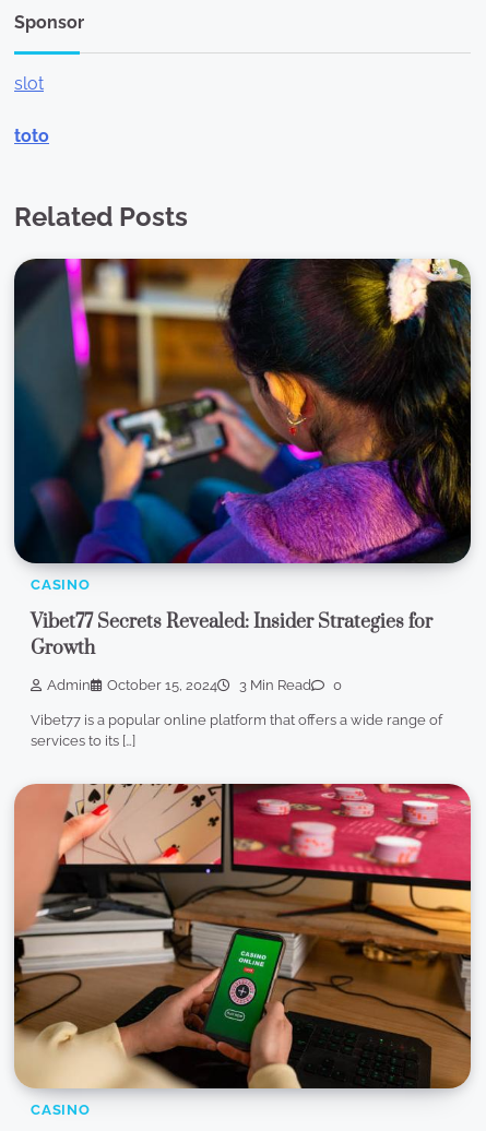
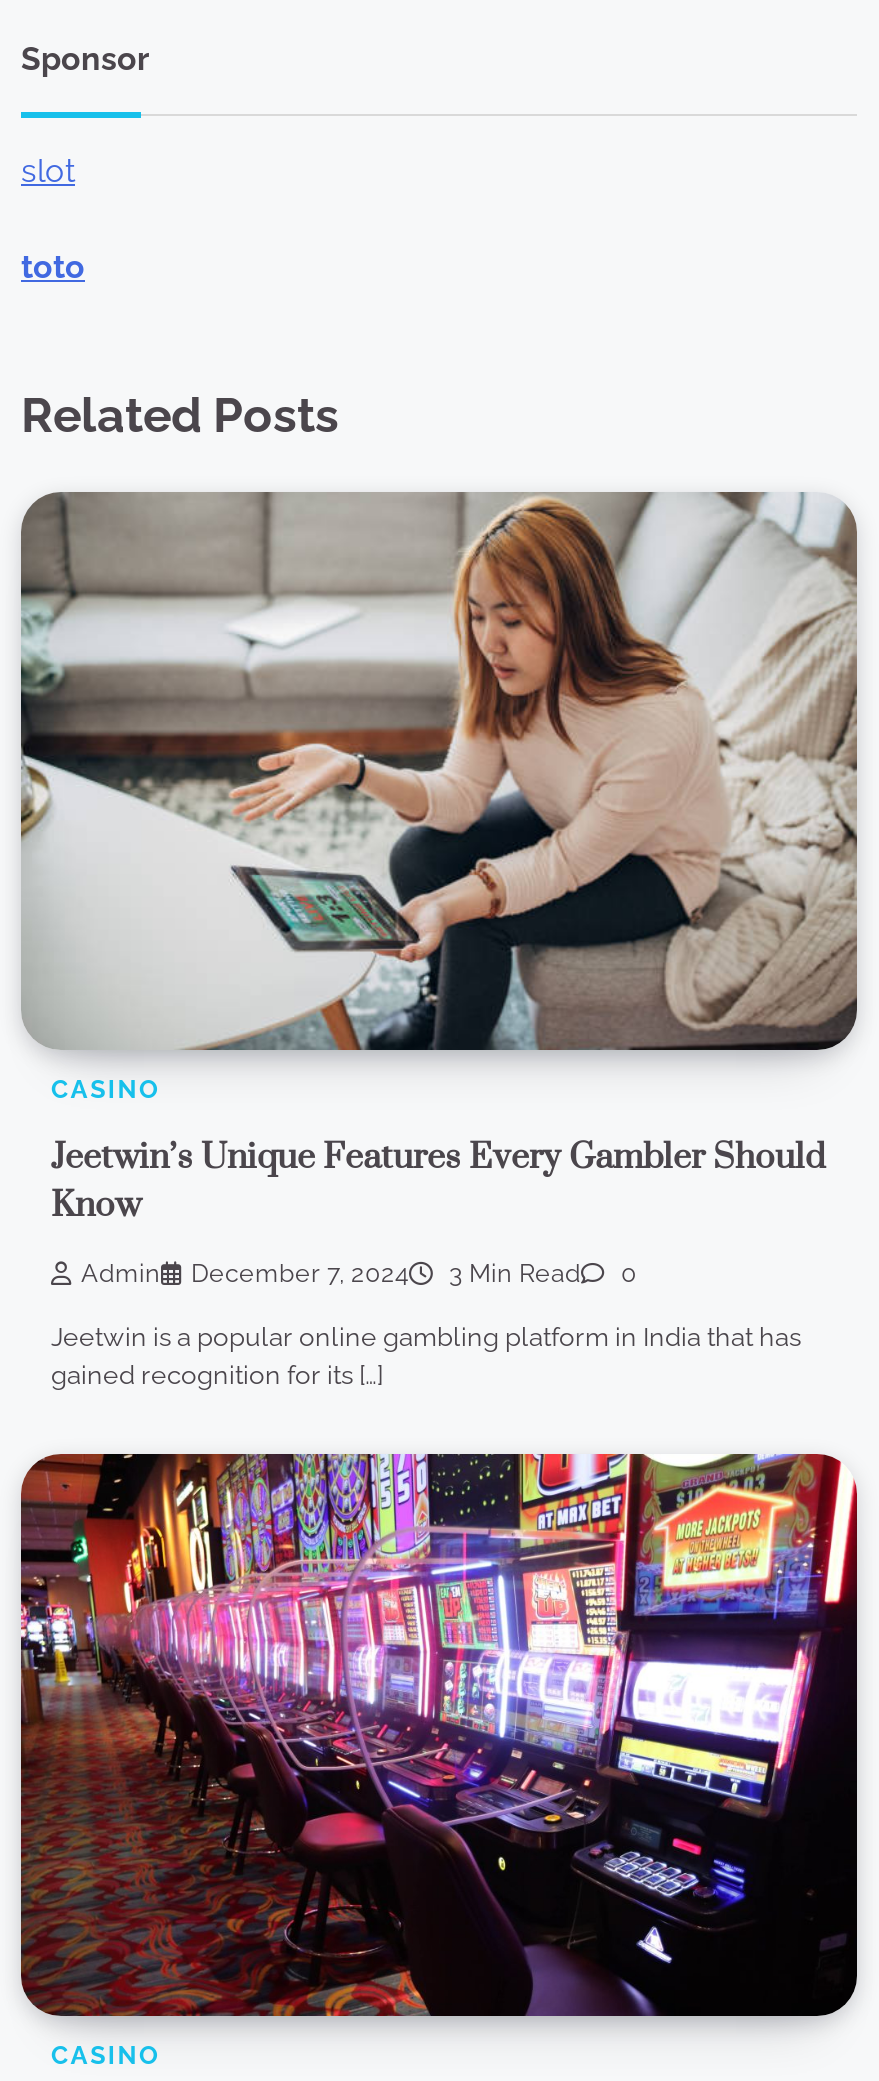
- [image]
+ [image]

- Vibet77 Secrets Revealed: Insider Strategies for
- Growth
+ Jeetwin’s Unique Features Every Gambler Should
+ Know

- October 15, 2024
+ December 7, 2024

- Vibet77 is a popular online platform that offers a wide range of
- services to its […]
+ Jeetwin is a popular online gambling platform in India that has
+ gained recognition for its […]

- [image]
+ [image]
